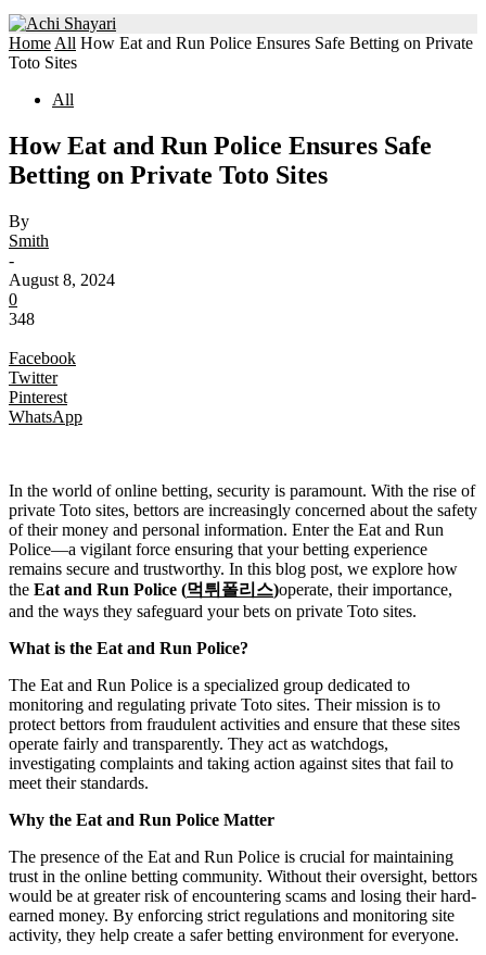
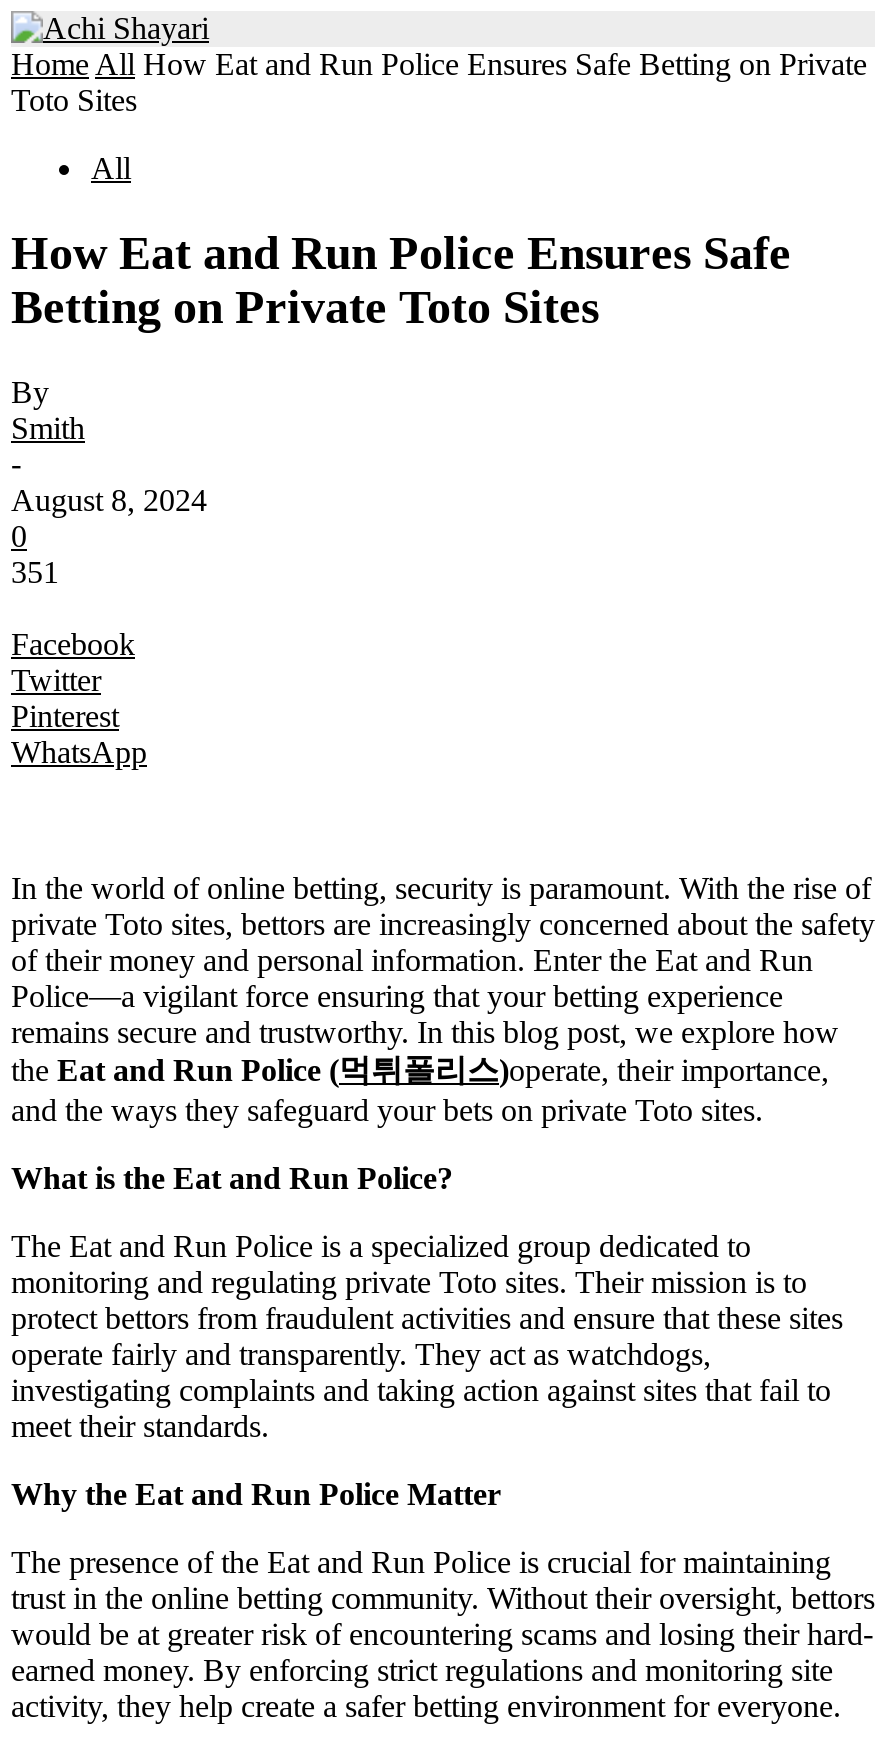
- 348
+ 351
